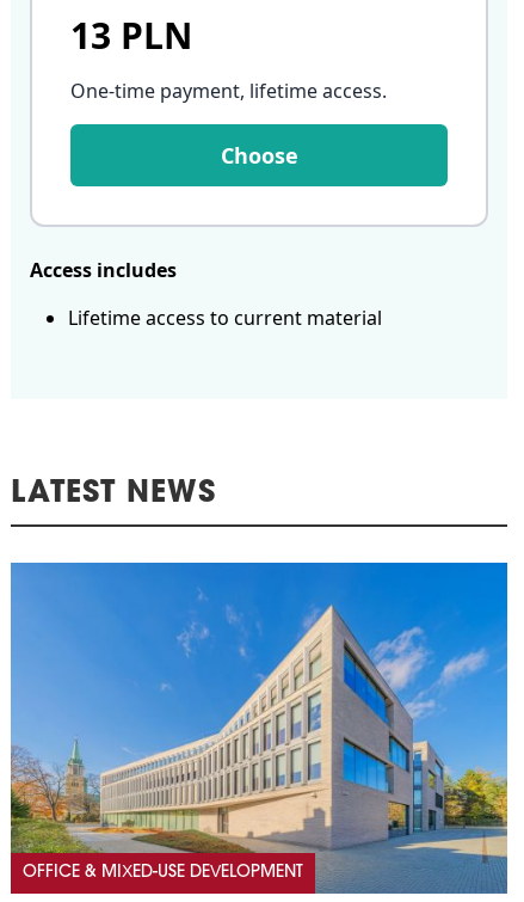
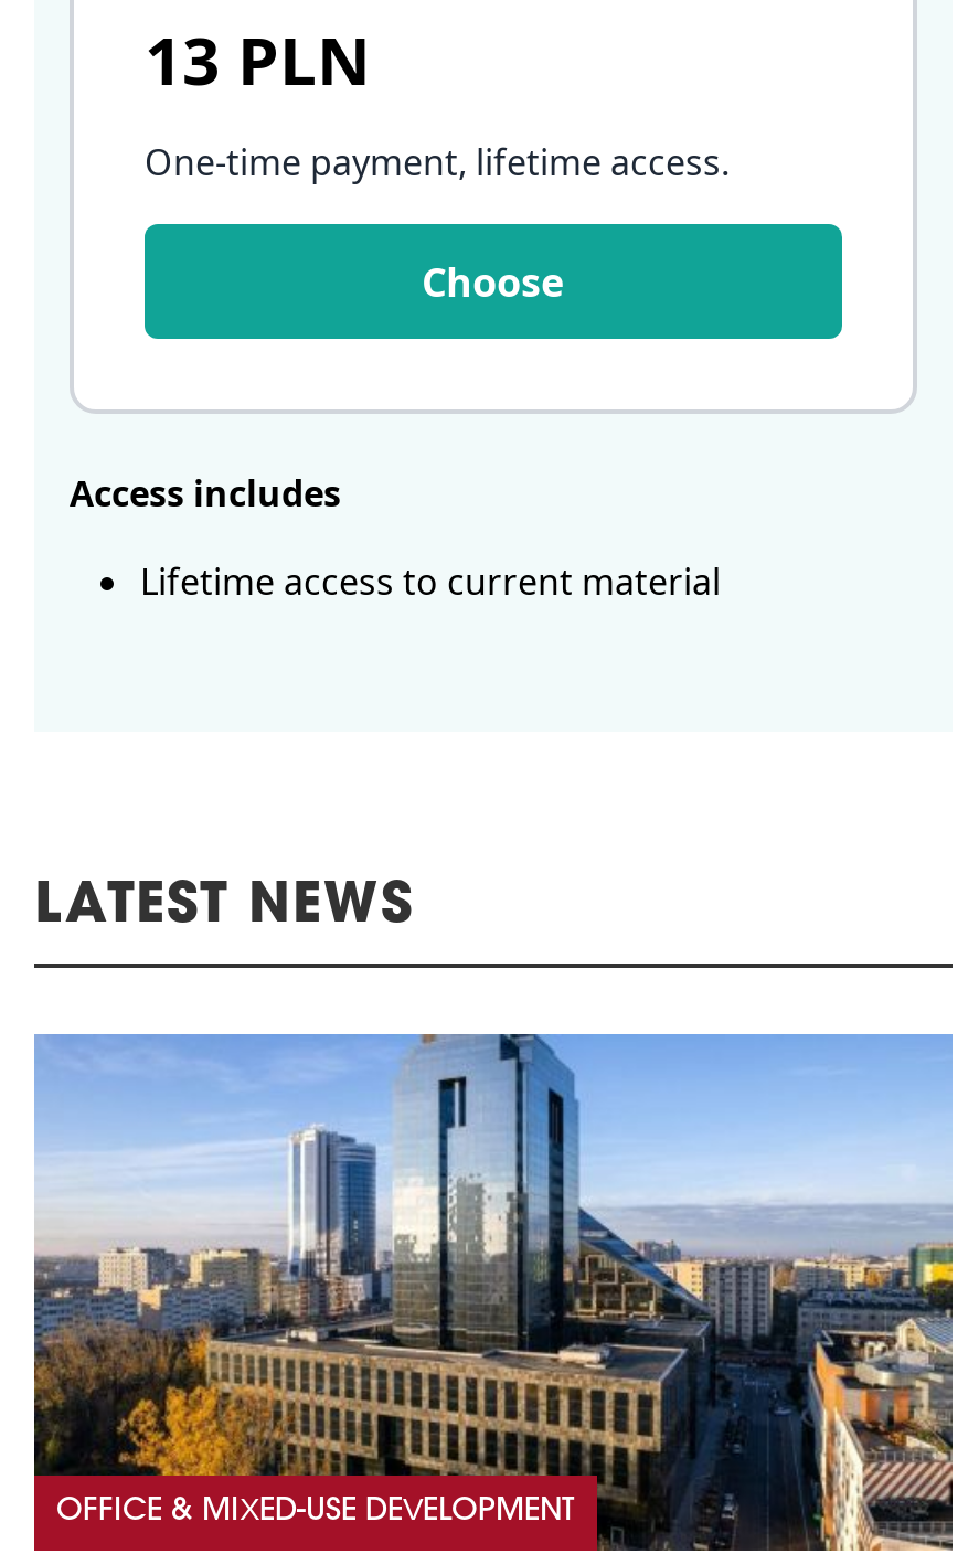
- [image]
+ [image]
